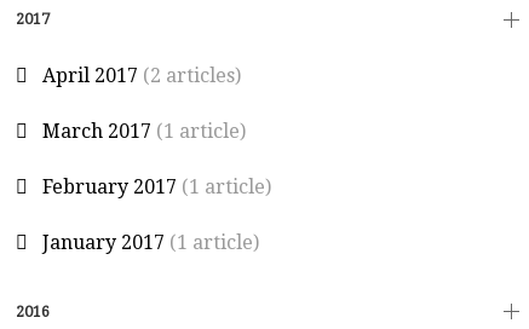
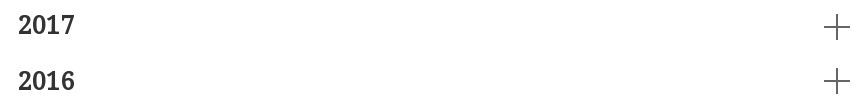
- April 2017 (2 articles)
- March 2017 (1 article)
- February 2017 (1 article)
- January 2017 (1 article)
